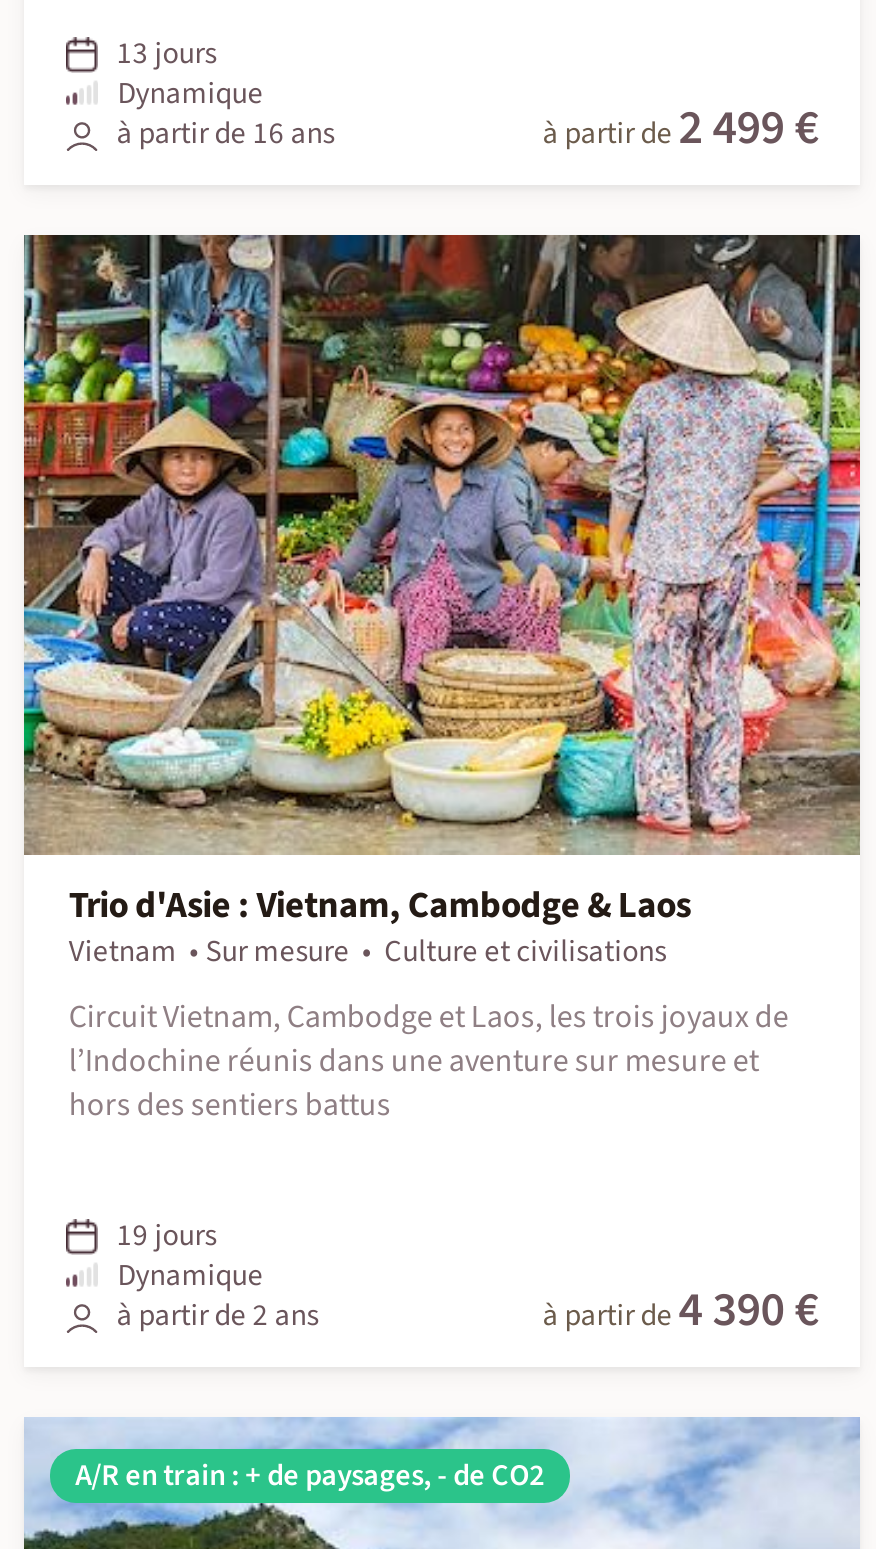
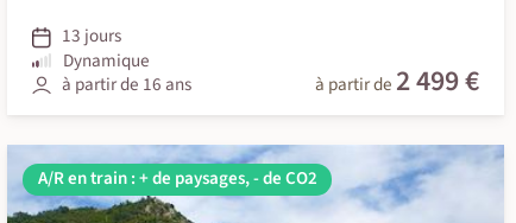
- [image]
- Trio d'Asie : Vietnam, Cambodge & Laos
- Vietnam
- Sur mesure Culture et civilisations
- Circuit Vietnam, Cambodge et Laos, les trois joyaux de
- l’Indochine réunis dans une aventure sur mesure et
- hors des sentiers battus
- 19 jours
- Dynamique
- à partir de 2 ans
- à partir de4 390 €
